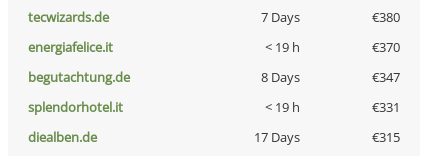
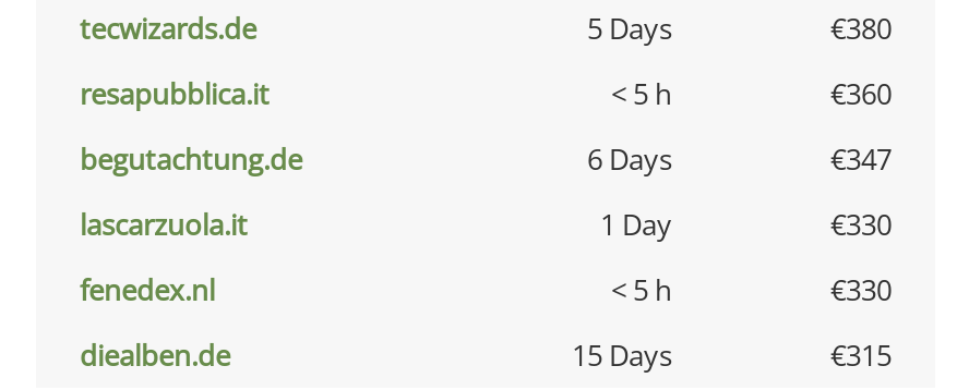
- 7 Days
+ 5 Days

- energiafelice.it
- < 19 h
- €370
+ resapubblica.it
+ < 5 h
+ €360

- 8 Days
+ 6 Days

- splendorhotel.it
- < 19 h
- €331
+ lascarzuola.it
+ 1 Day
+ €330
+ fenedex.nl
+ < 5 h
+ €330

- 17 Days
+ 15 Days
